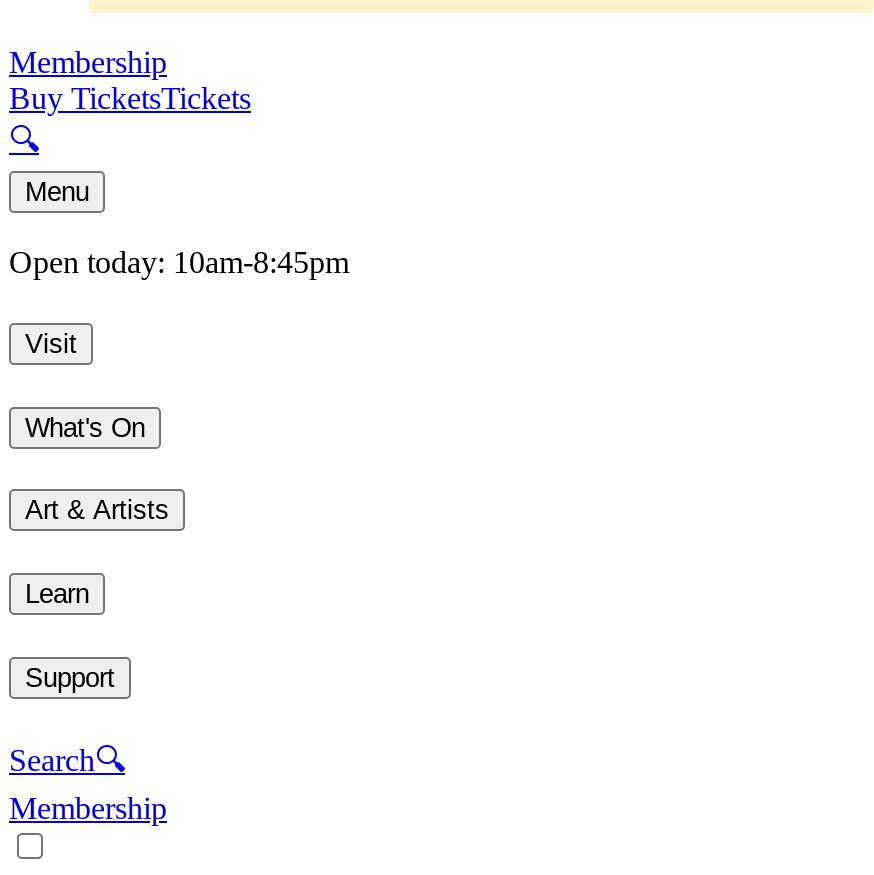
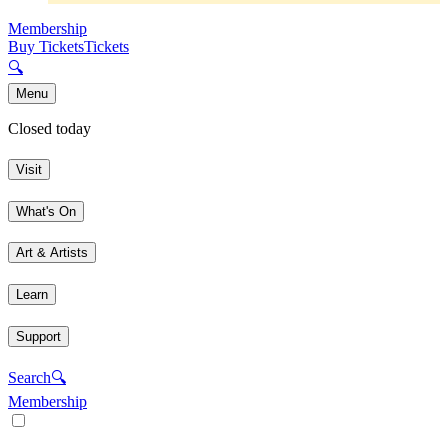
- Open today: 10am-8:45pm
+ Closed today
